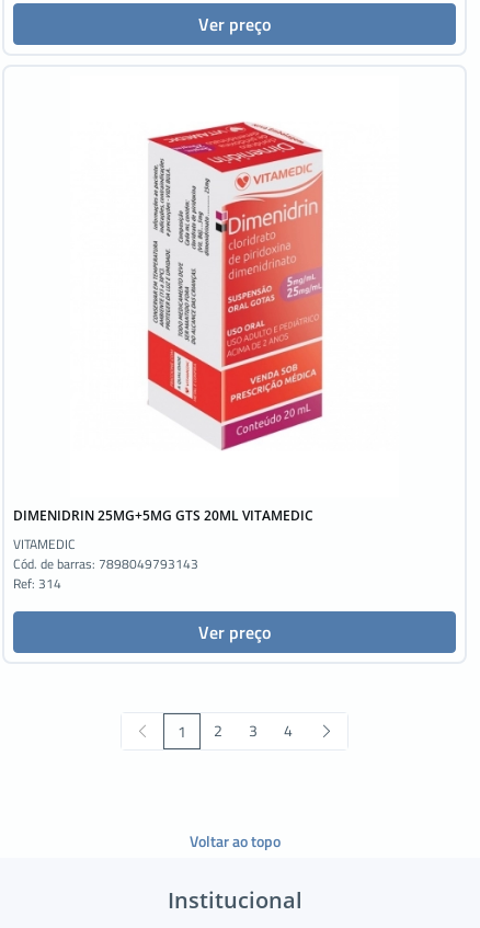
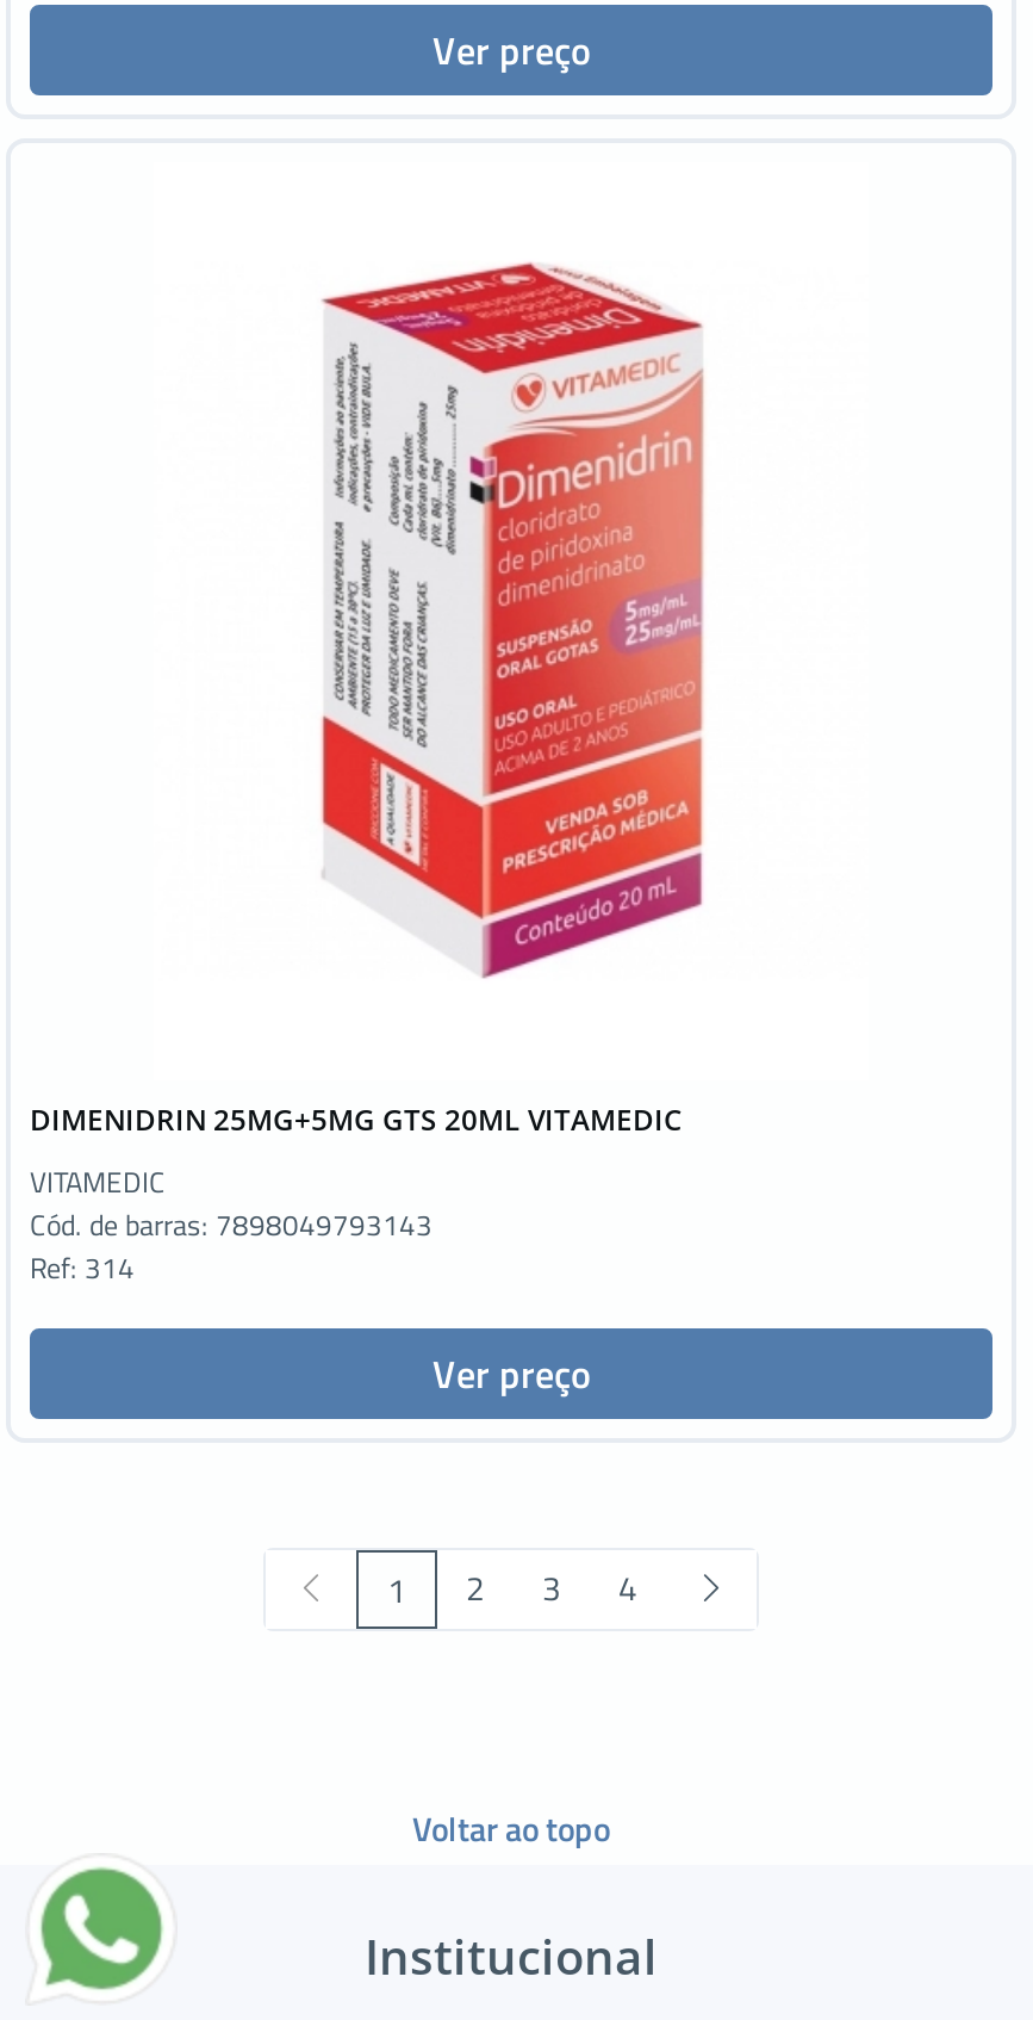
+ [image]
